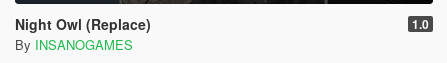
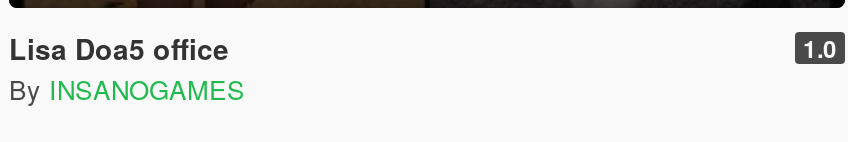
- Night Owl (Replace)
+ Lisa Doa5 office
